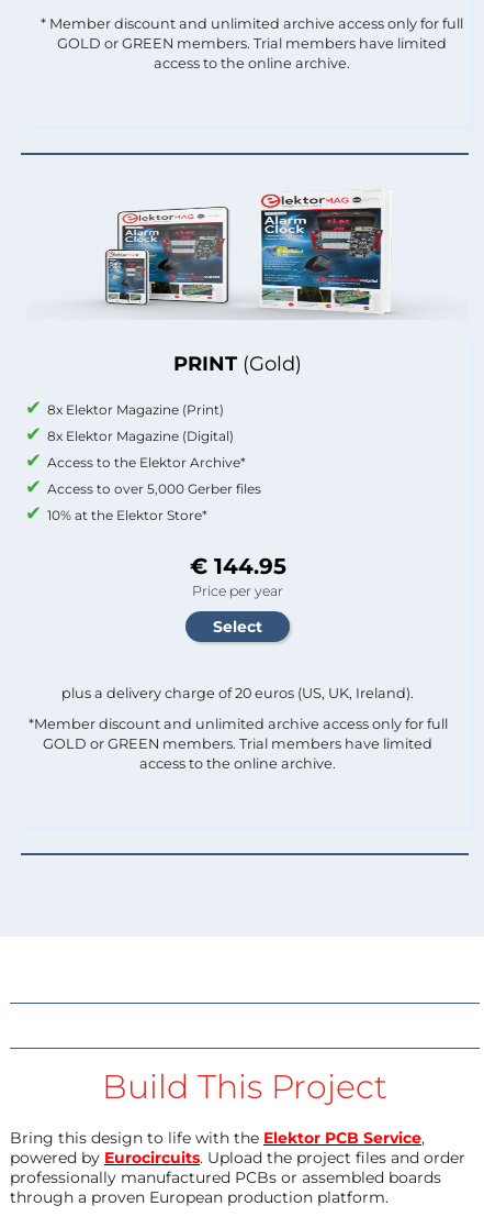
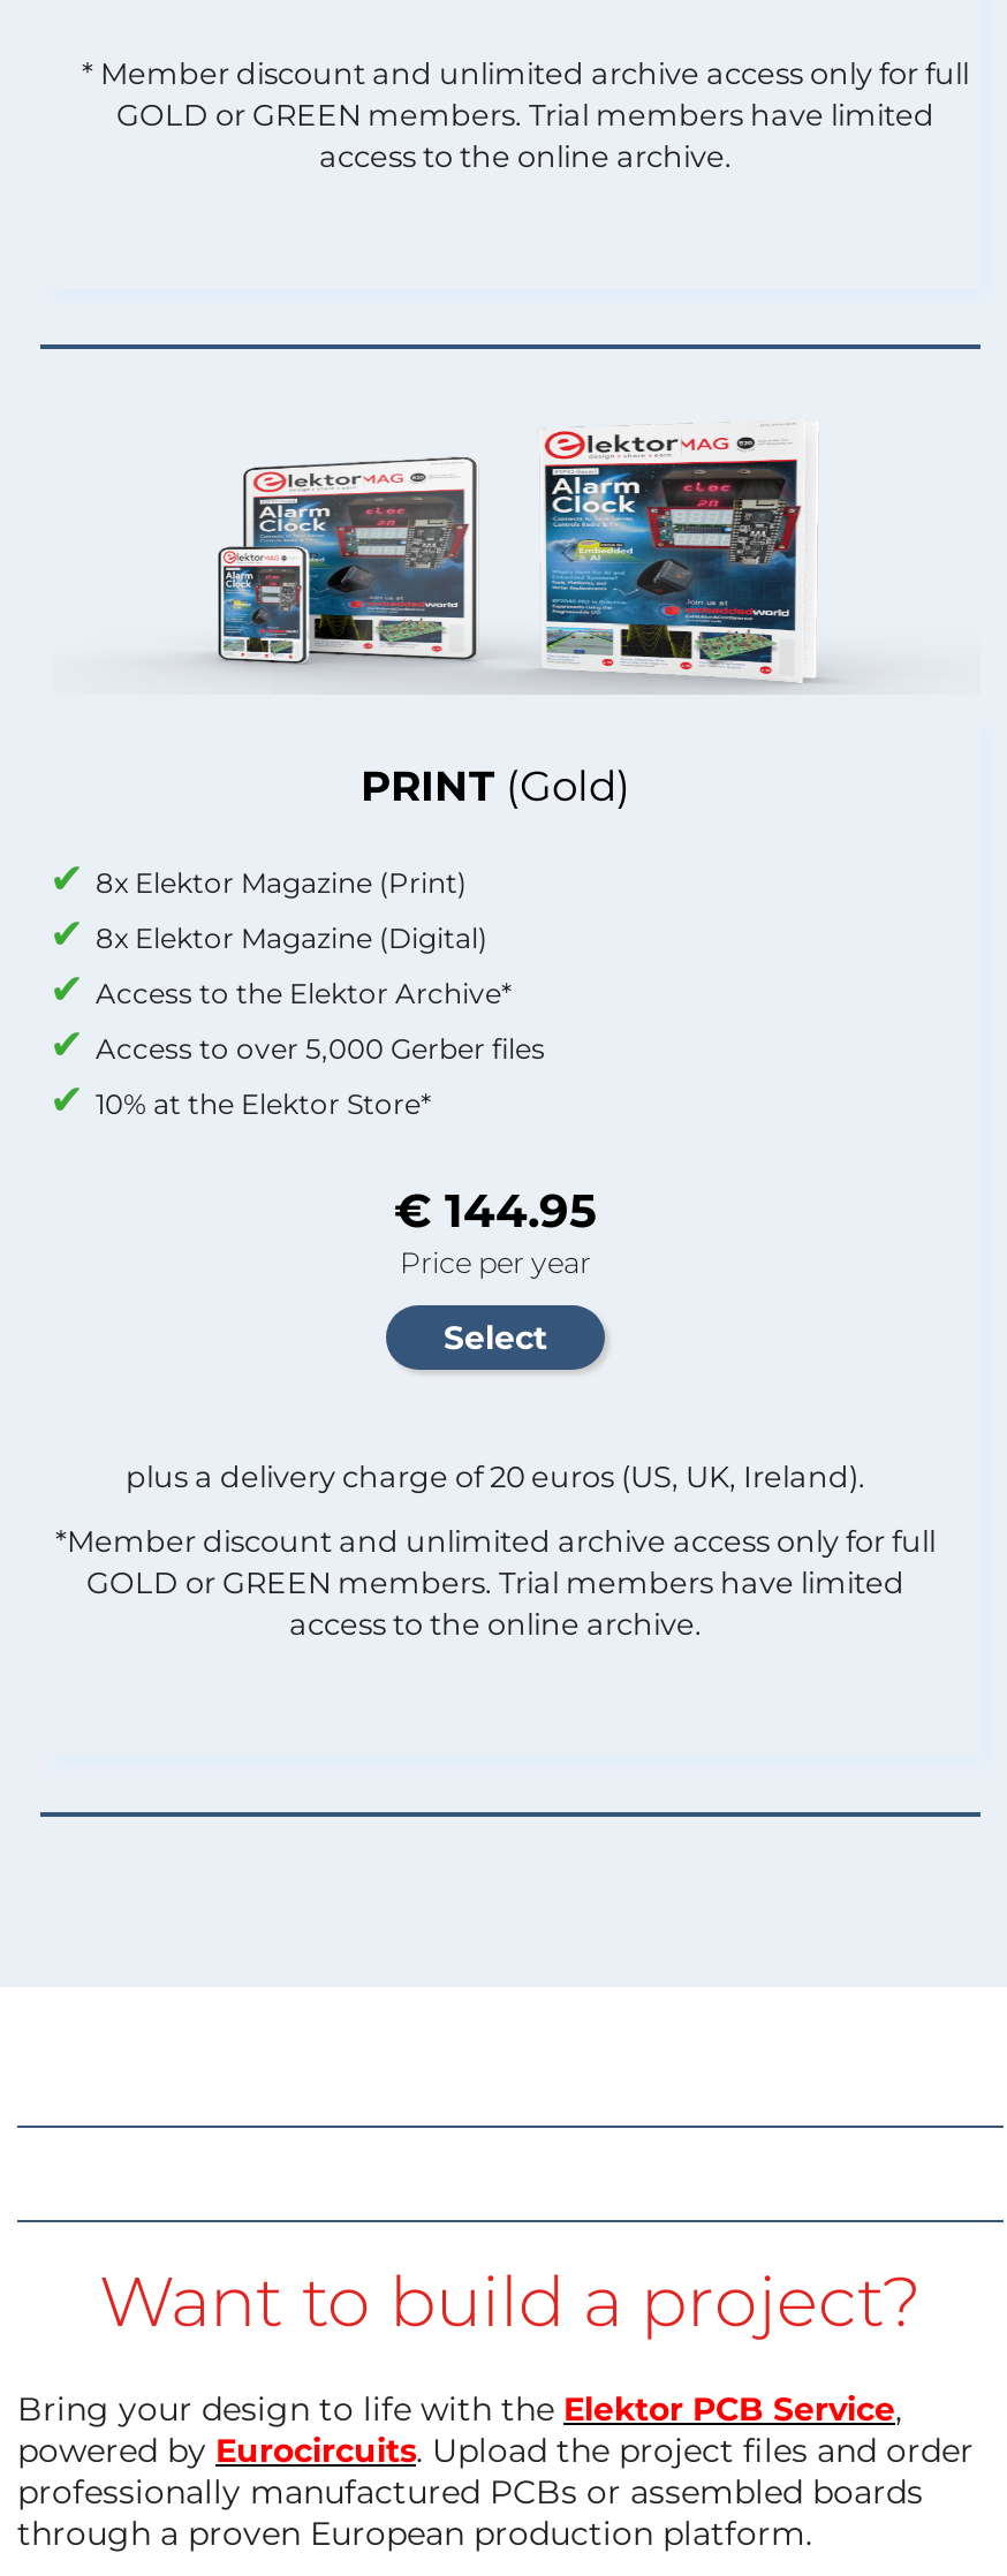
- Build This Project
+ Want to build a project?

- Bring this design to life with the Elektor PCB Service,
+ Bring your design to life with the Elektor PCB Service,
